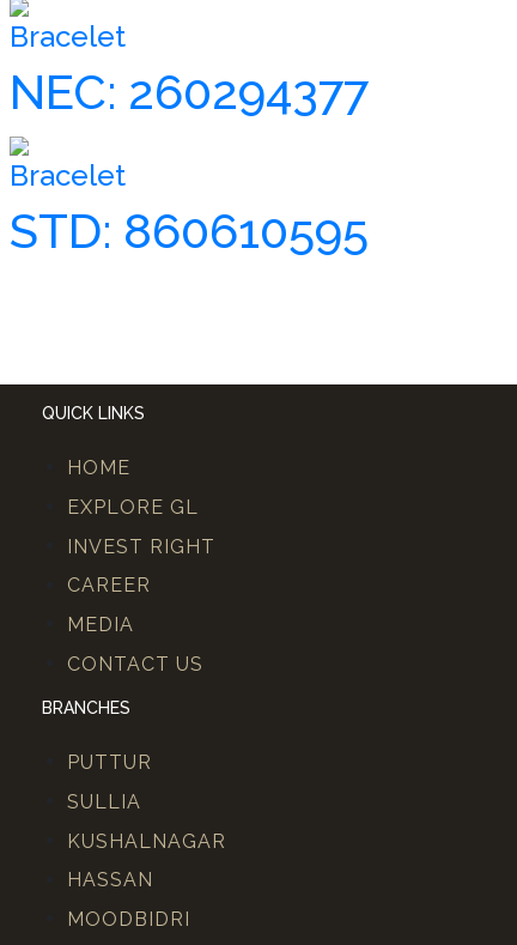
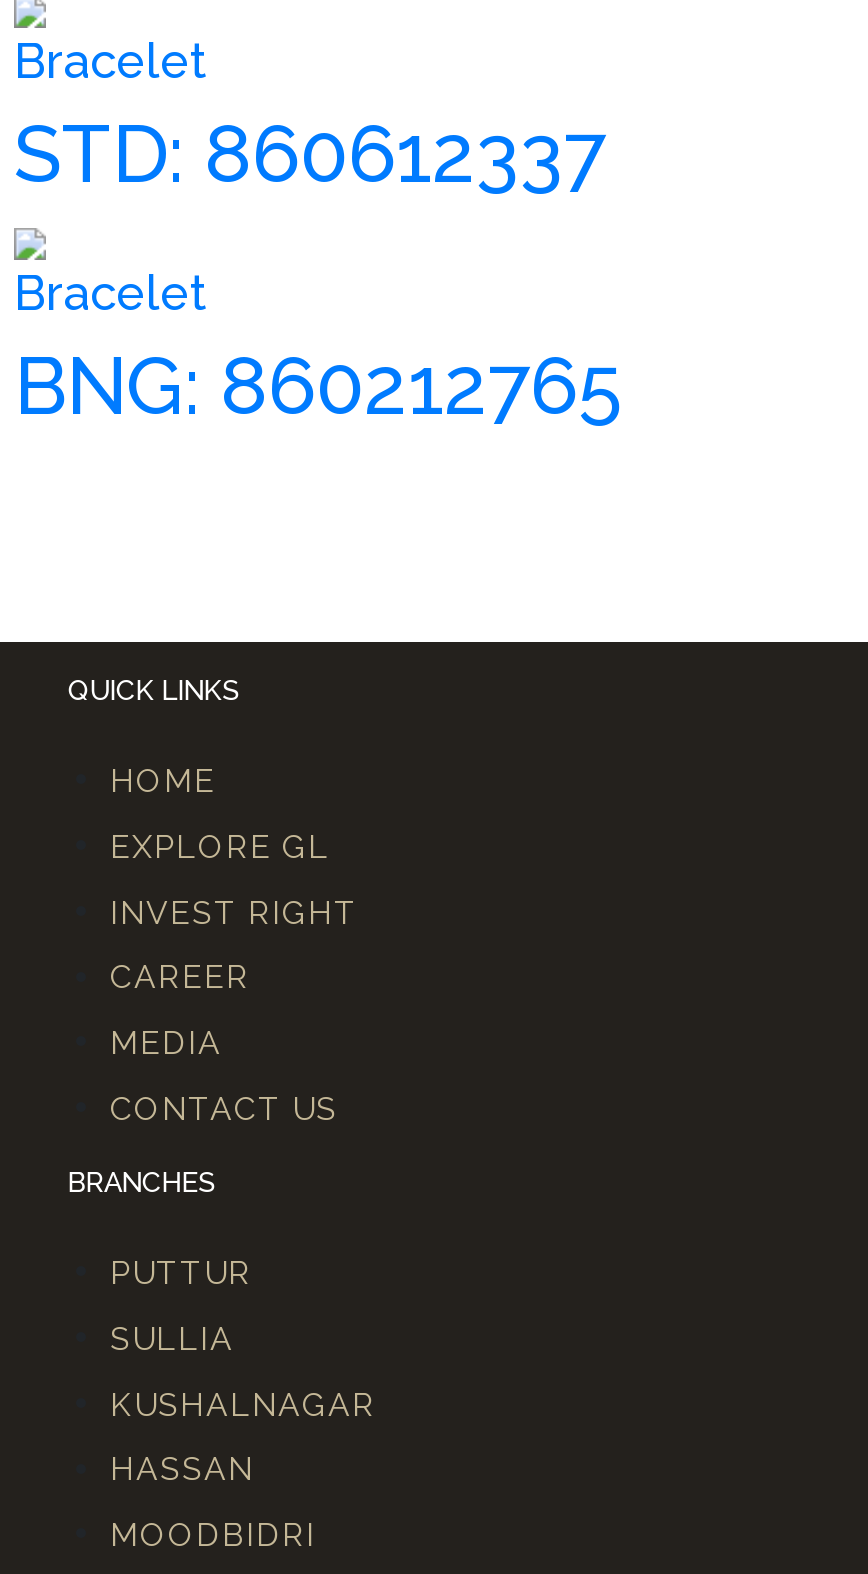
- NEC: 260294377
+ STD: 860612337

- STD: 860610595
+ BNG: 860212765
